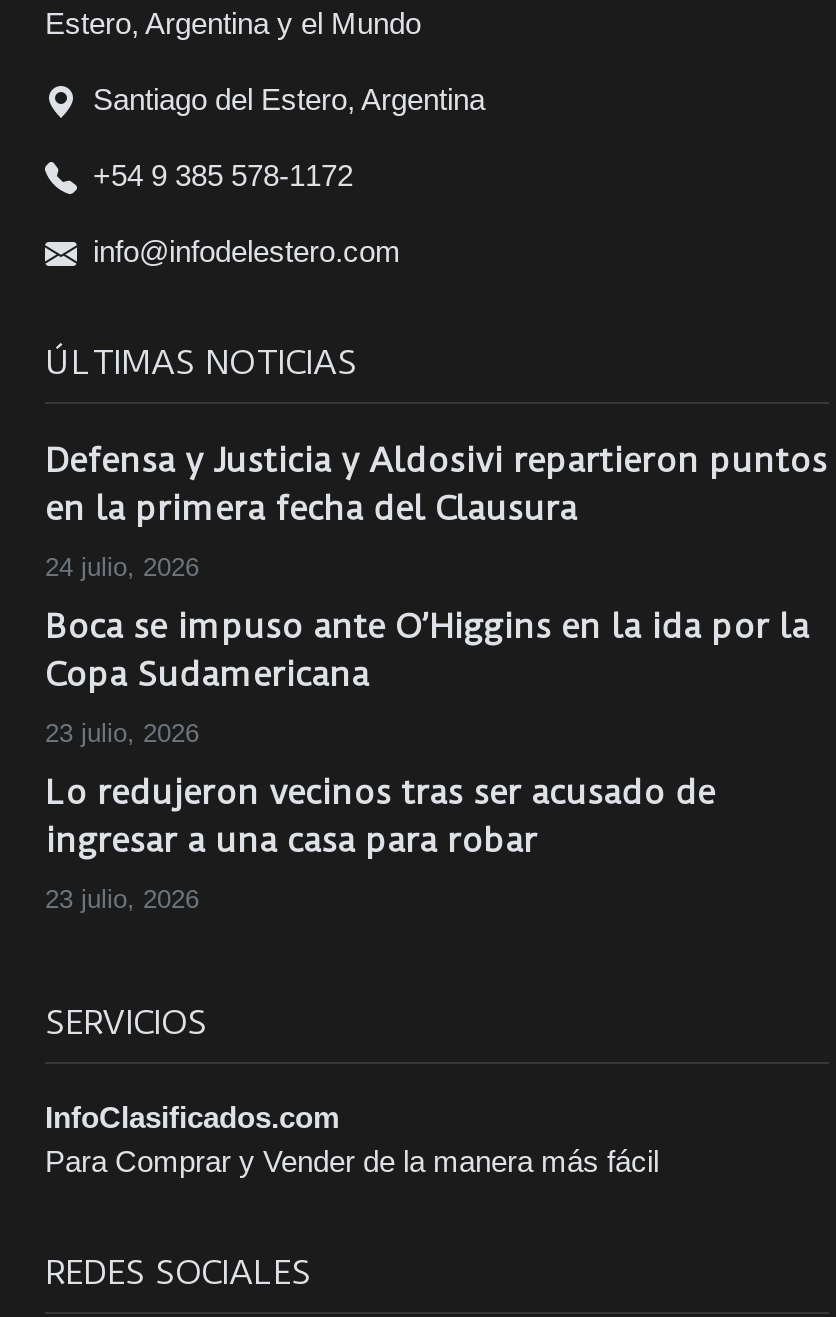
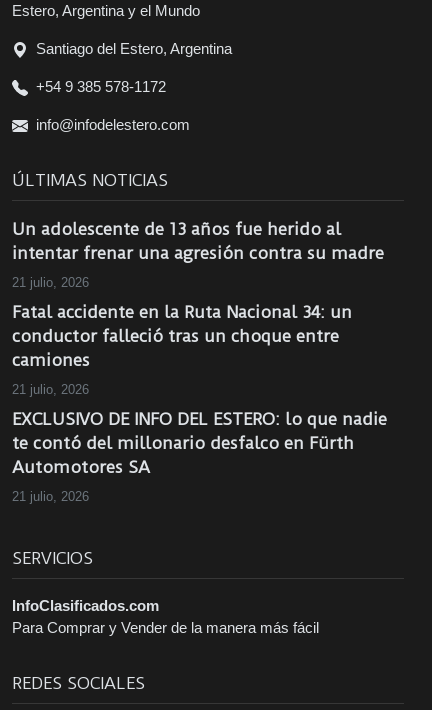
- Defensa y Justicia y Aldosivi repartieron puntos
- en la primera fecha del Clausura
+ Un adolescente de 13 años fue herido al
+ intentar frenar una agresión contra su madre

- 24 julio, 2026
+ 21 julio, 2026

- Boca se impuso ante O’Higgins en la ida por la
- Copa Sudamericana
+ Fatal accidente en la Ruta Nacional 34: un
+ conductor falleció tras un choque entre
+ camiones

- 23 julio, 2026
+ 21 julio, 2026

- Lo redujeron vecinos tras ser acusado de
- ingresar a una casa para robar
+ EXCLUSIVO DE INFO DEL ESTERO: lo que nadie
+ te contó del millonario desfalco en Fürth
+ Automotores SA

- 23 julio, 2026
+ 21 julio, 2026
